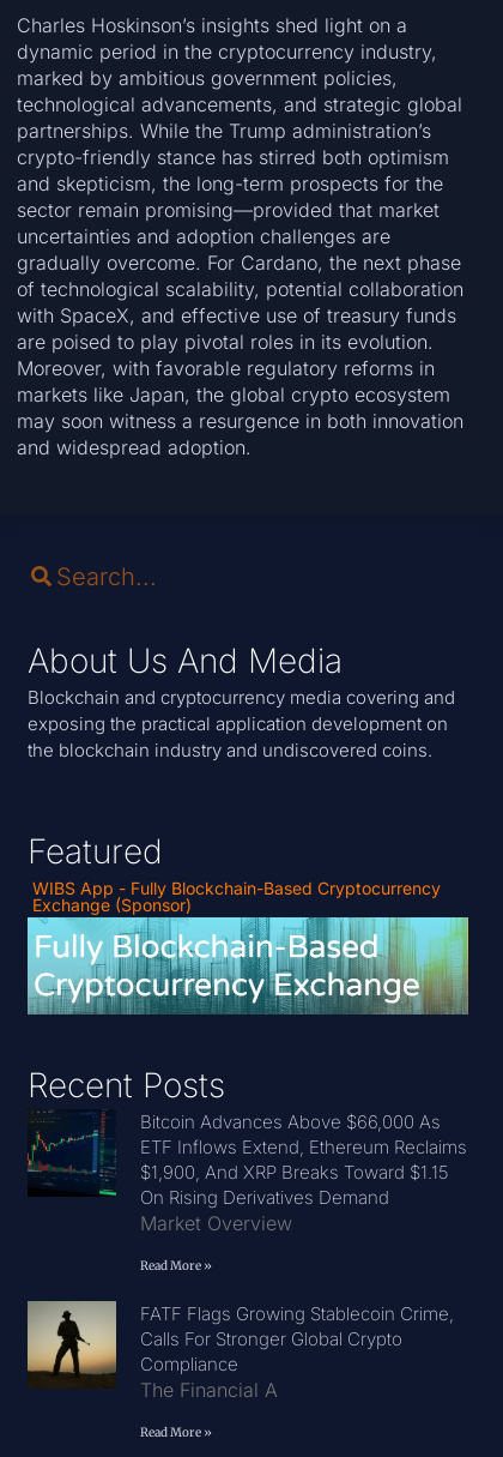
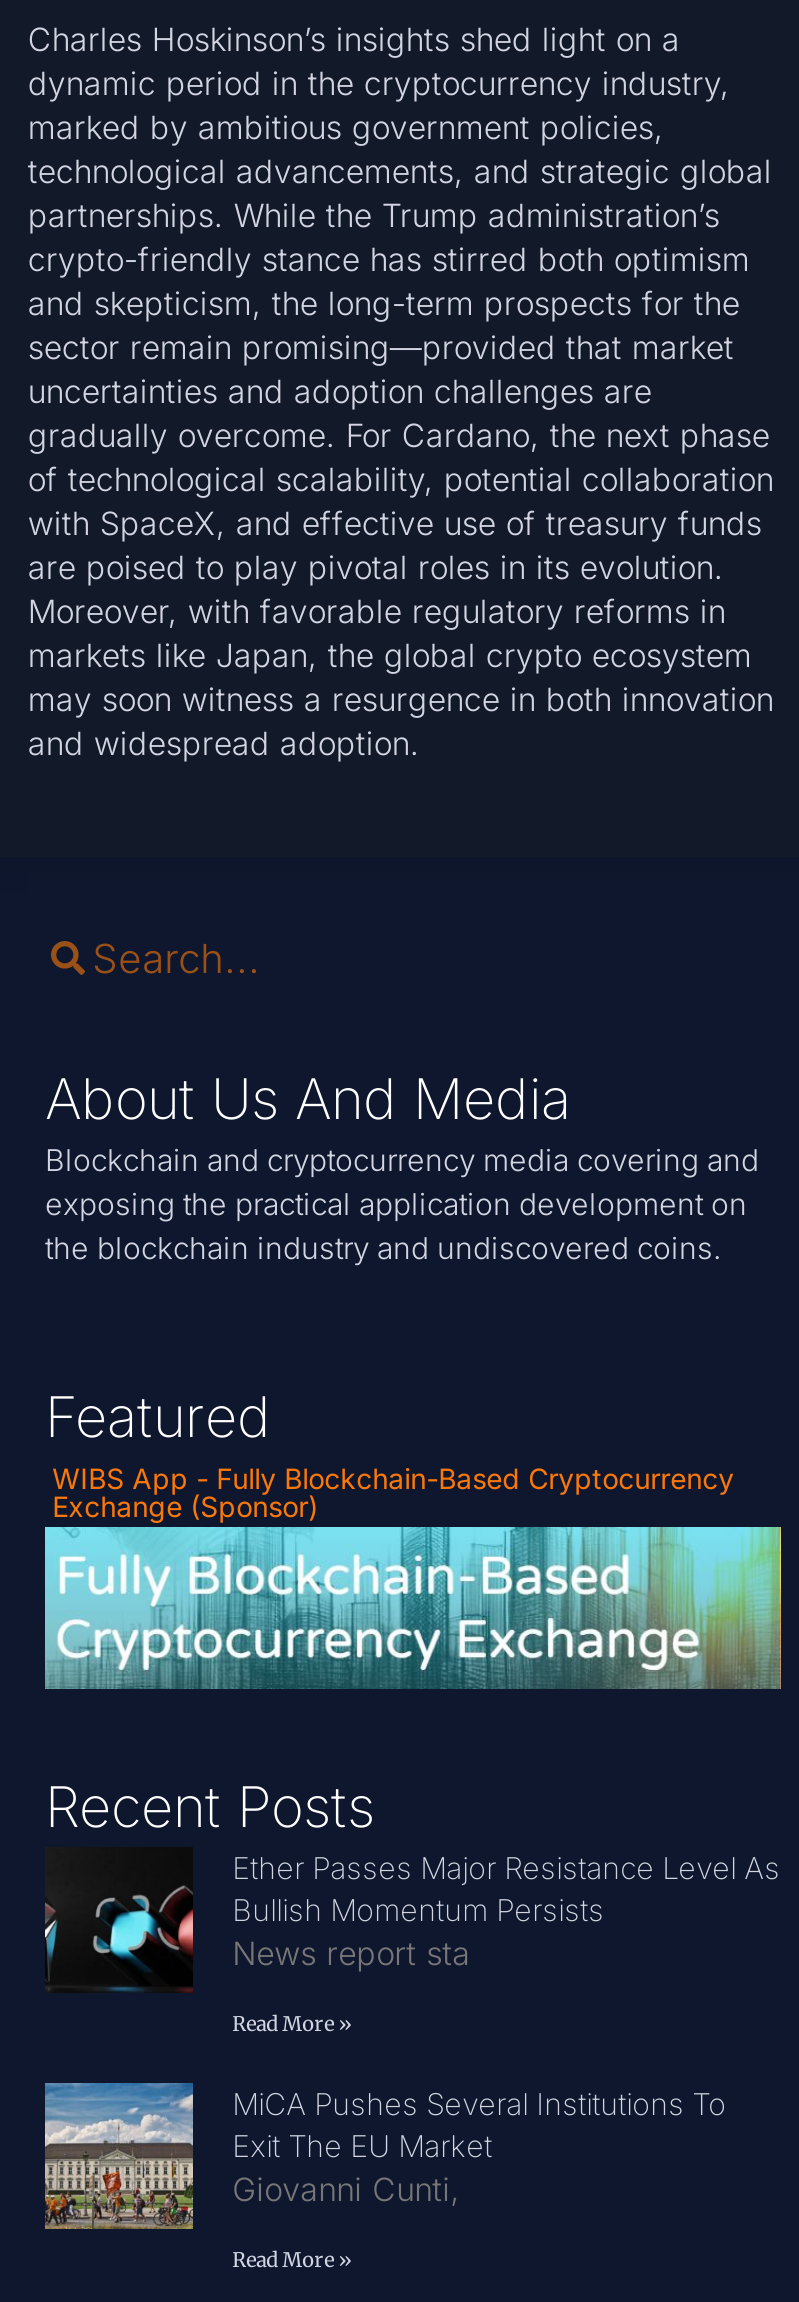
- [image]
- Bitcoin Advances Above $66,000 As
- ETF Inflows Extend, Ethereum Reclaims
- $1,900, And XRP Breaks Toward $1.15
- On Rising Derivatives Demand
- Market Overview
+ [image]
+ Ether Passes Major Resistance Level As
+ Bullish Momentum Persists
+ News report sta

- [image]
- FATF Flags Growing Stablecoin Crime,
- Calls For Stronger Global Crypto
- Compliance
- The Financial A
+ [image]
+ MiCA Pushes Several Institutions To
+ Exit The EU Market
+ Giovanni Cunti,
